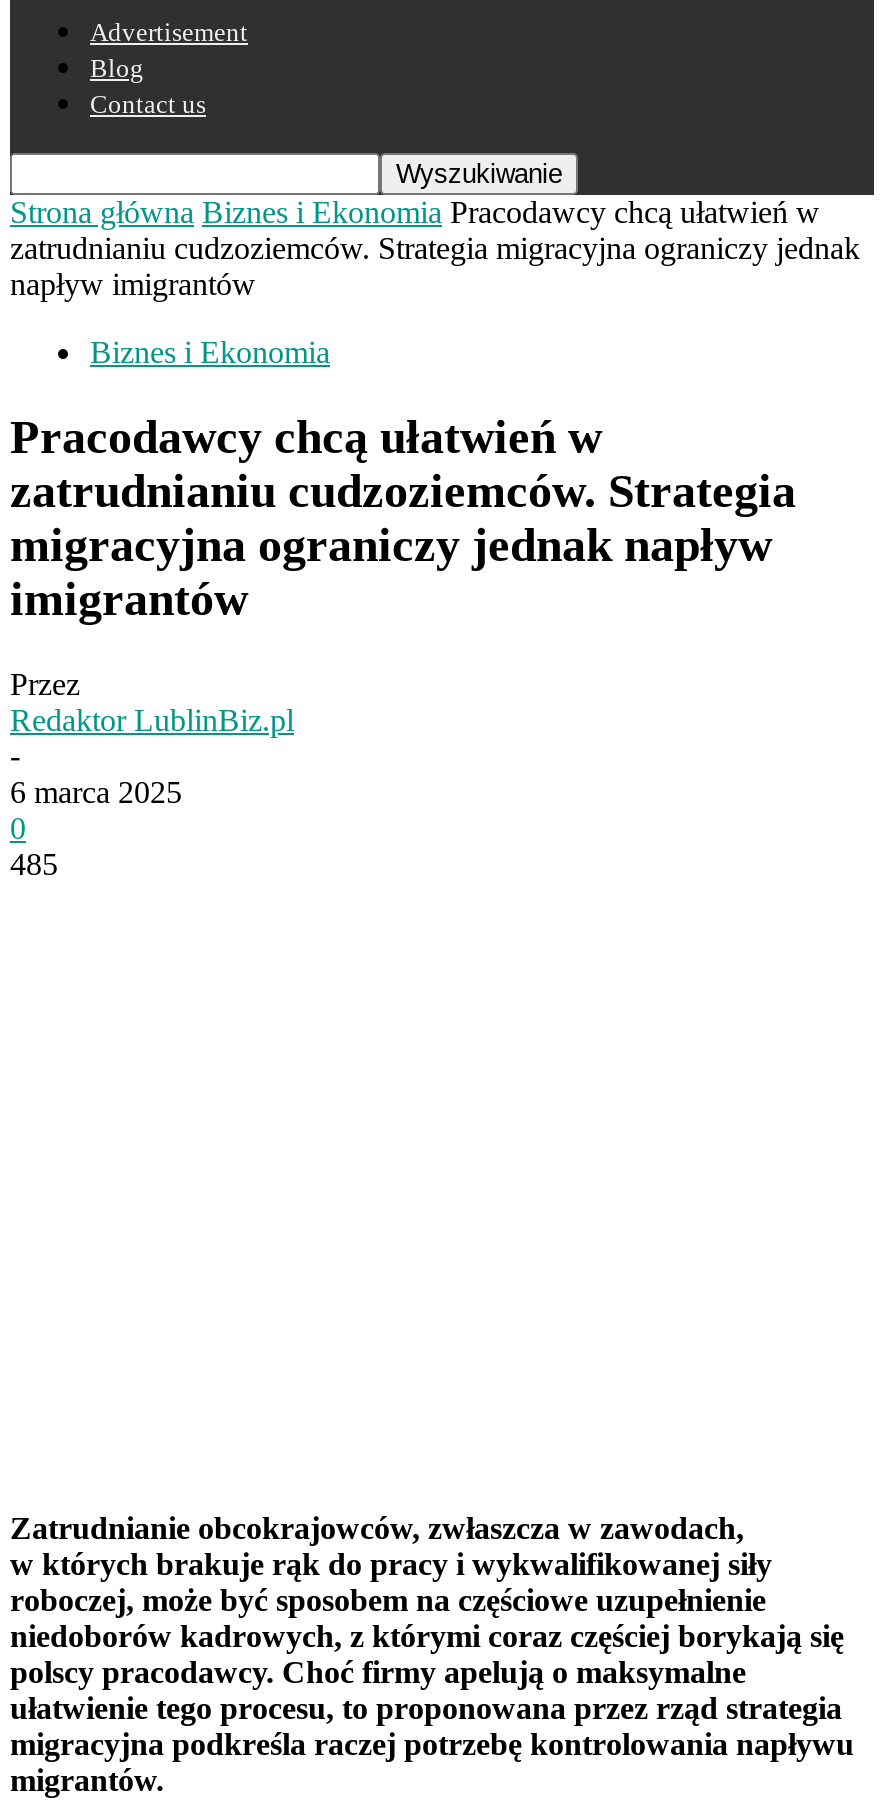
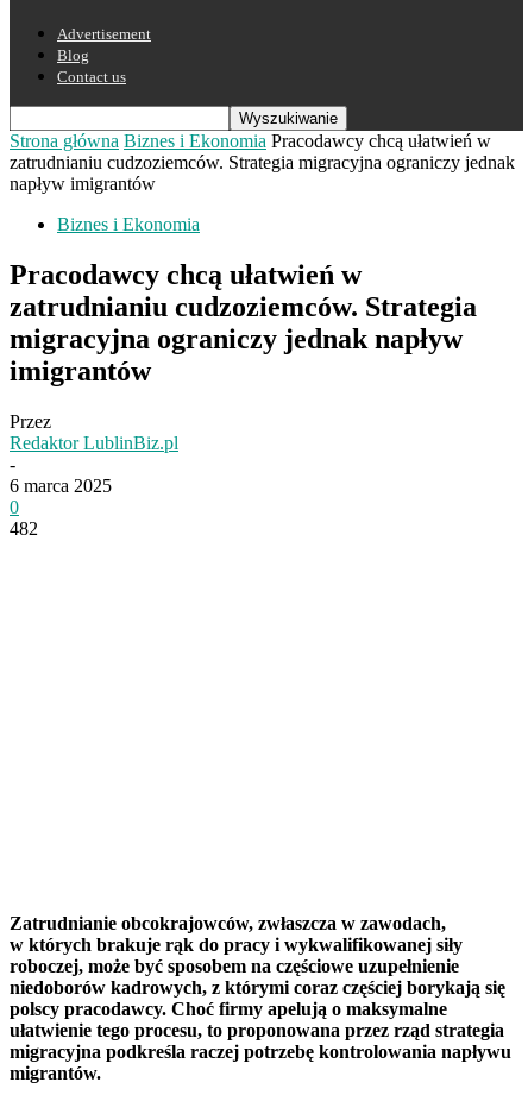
- 485
+ 482
